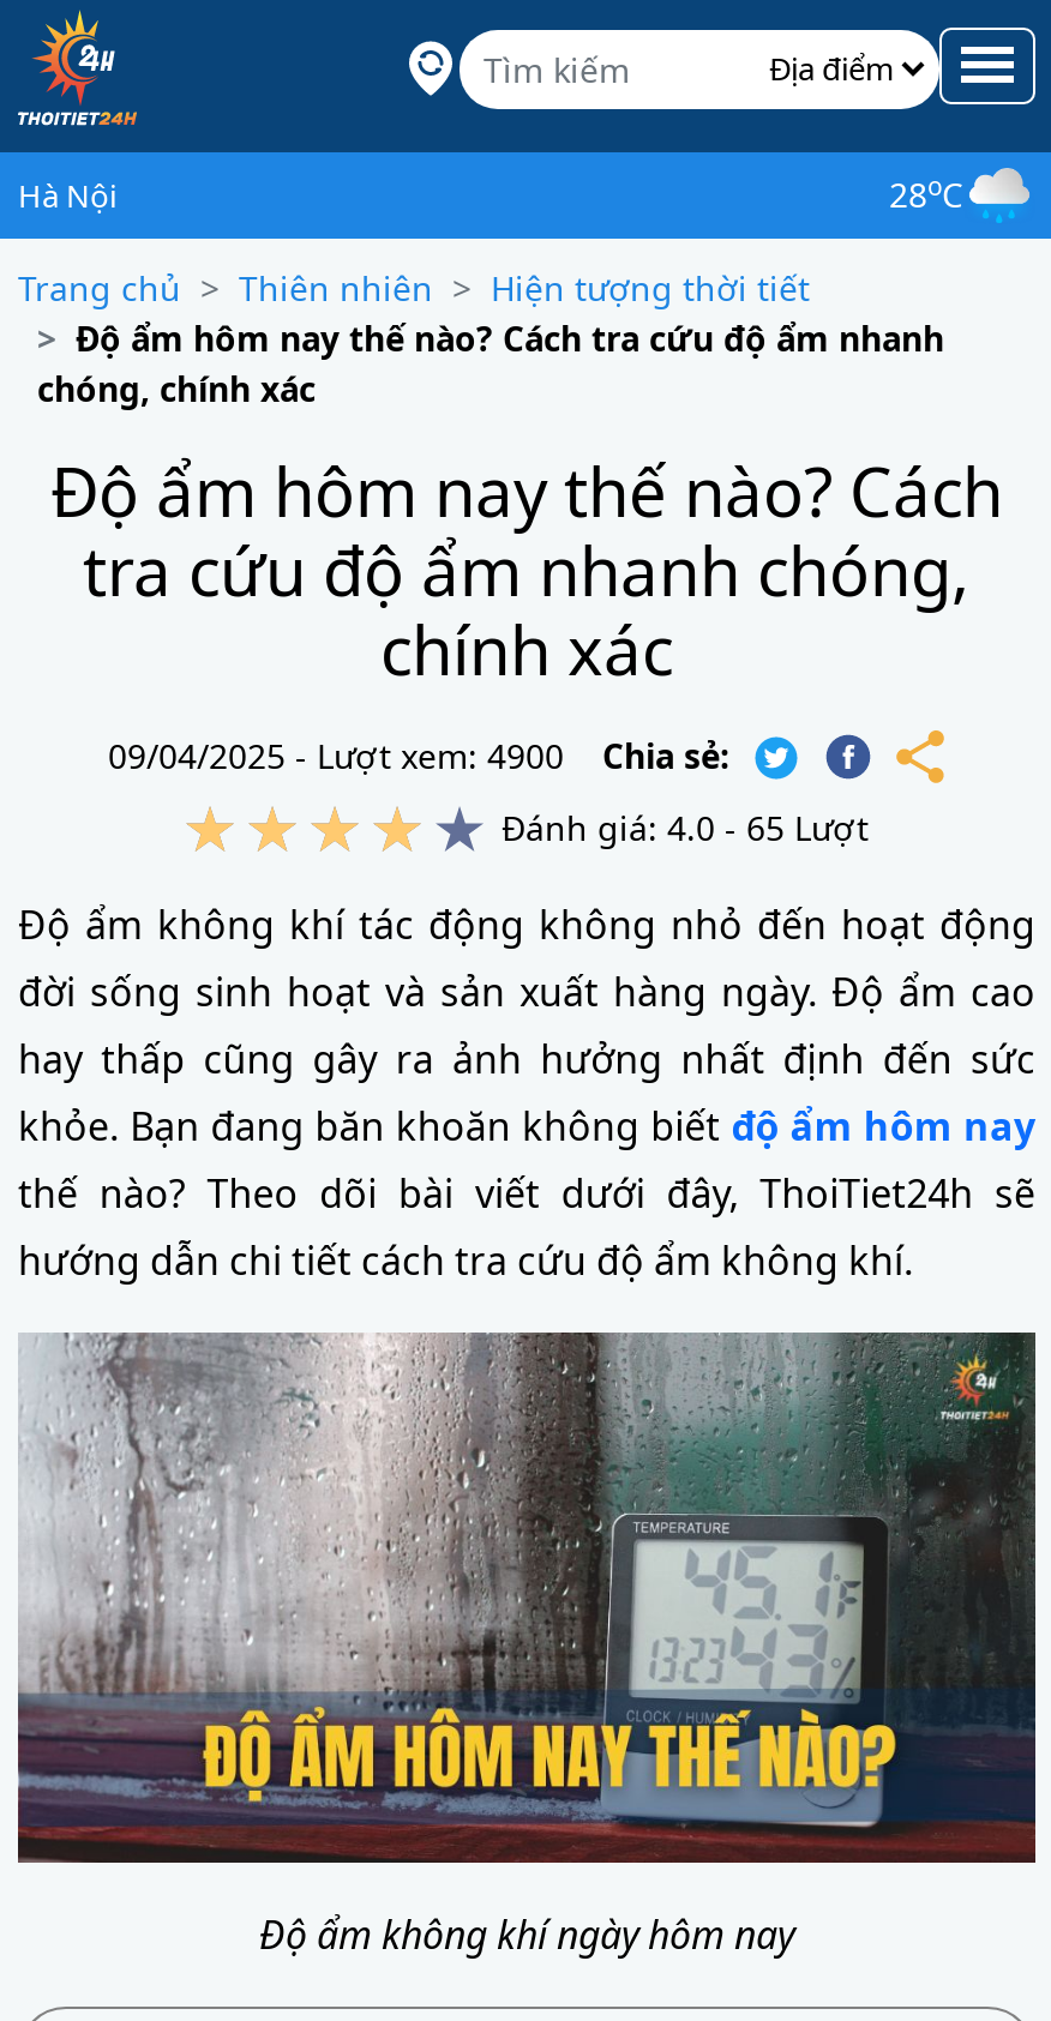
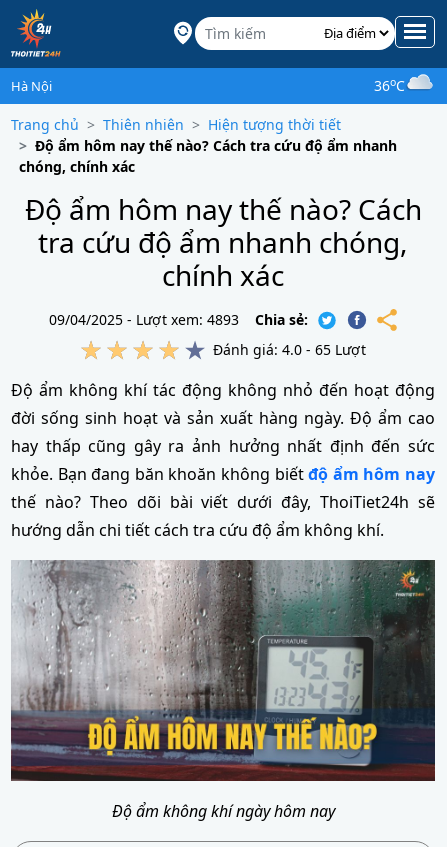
- 28oC
+ 36oC

- 09/04/2025 - Lượt xem: 4900 Chia sẻ:
+ 09/04/2025 - Lượt xem: 4893 Chia sẻ:
